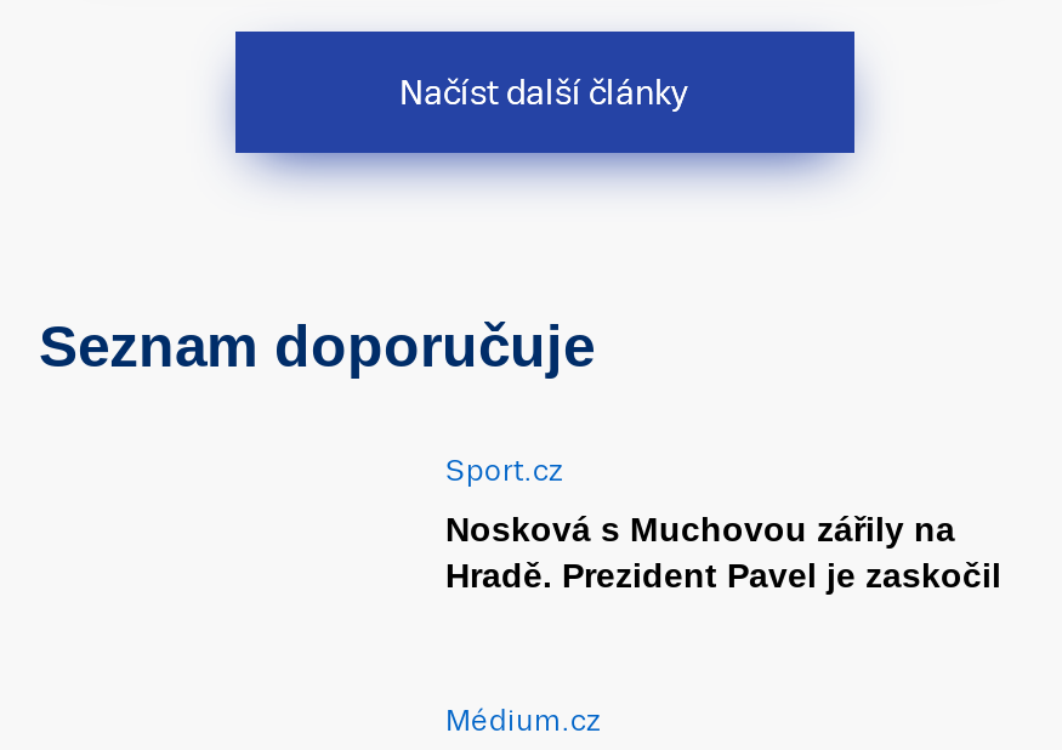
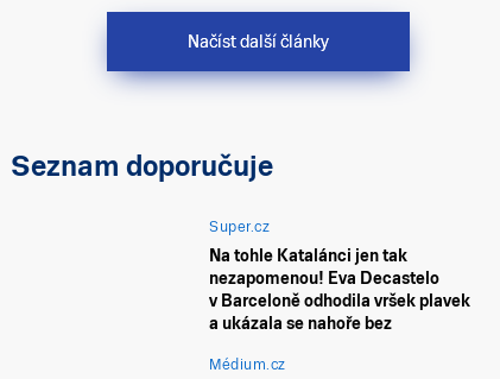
- Sport.cz
+ Super.cz

- Nosková s Muchovou zářily na
- Hradě. Prezident Pavel je zaskočil
+ Na tohle Katalánci jen tak
+ nezapomenou! Eva Decastelo
+ v Barceloně odhodila vršek plavek
+ a ukázala se nahoře bez
